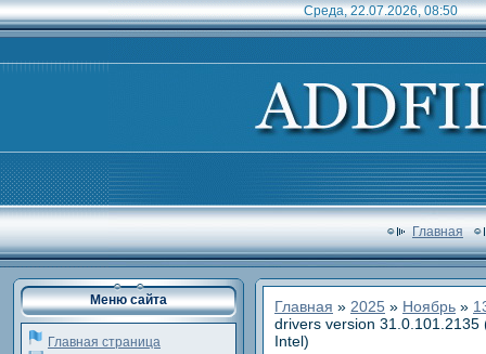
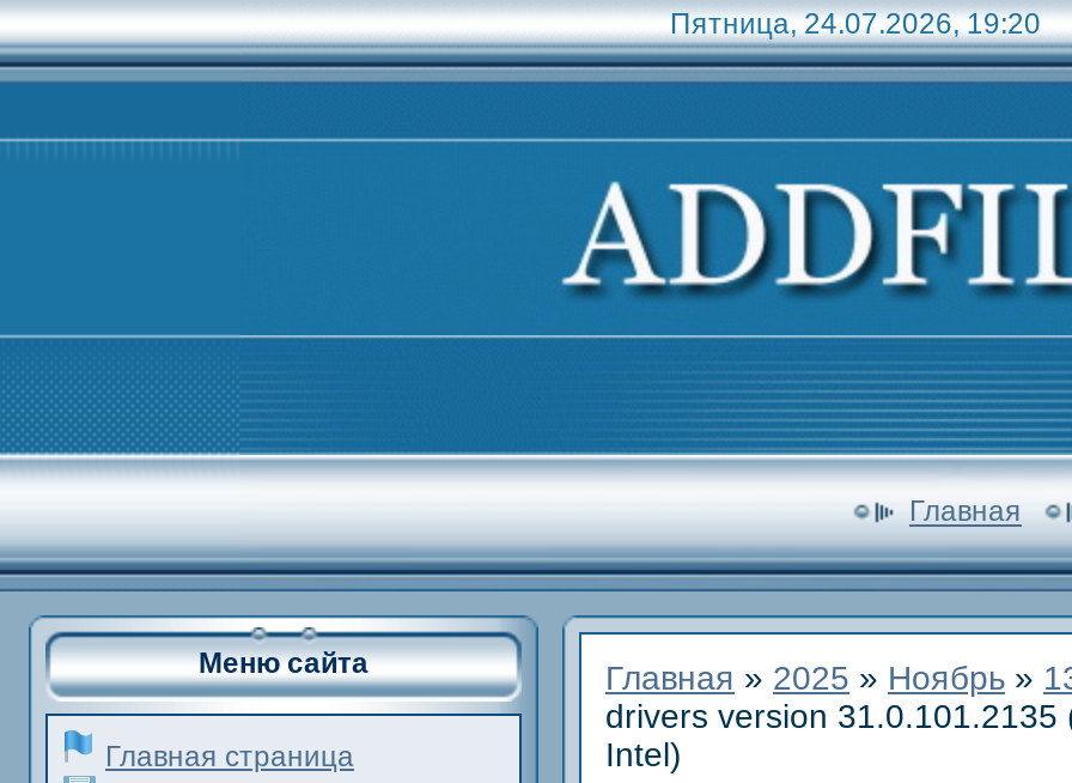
- Среда, 22.07.2026, 08:50
+ Пятница, 24.07.2026, 19:20
